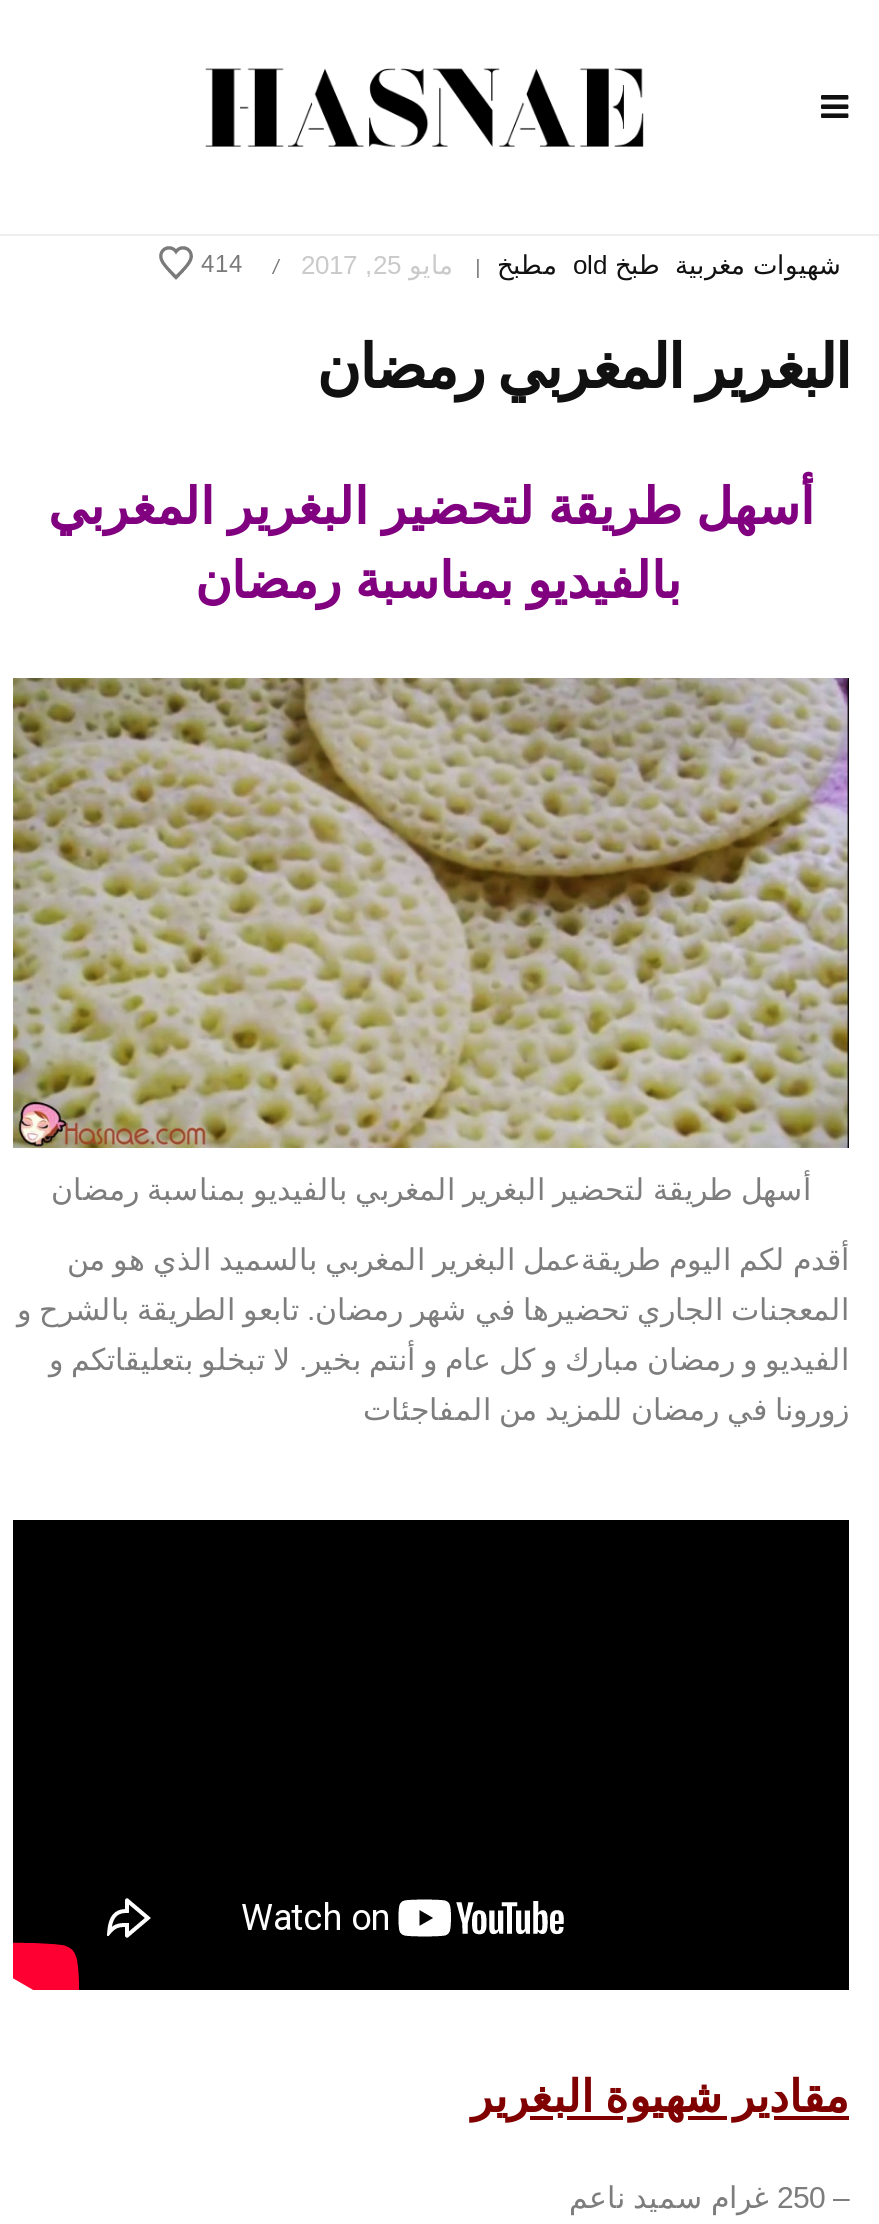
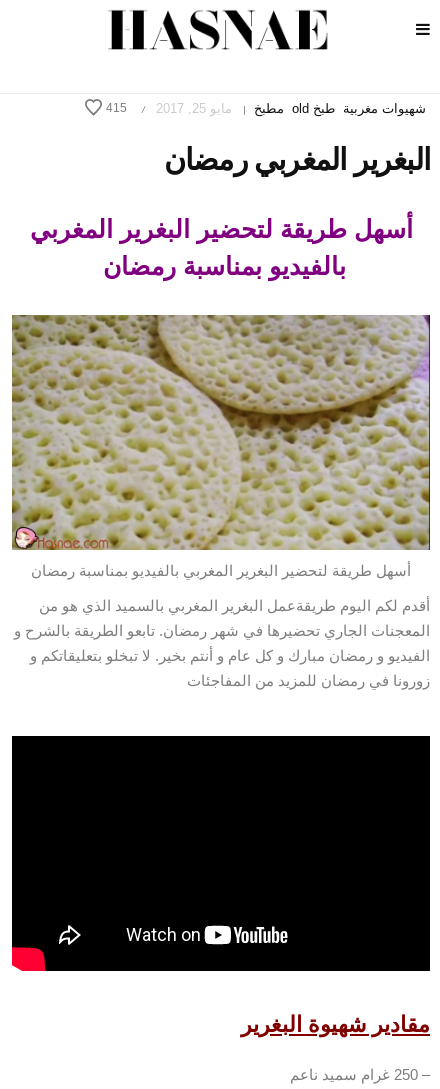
- 414
+ 415
